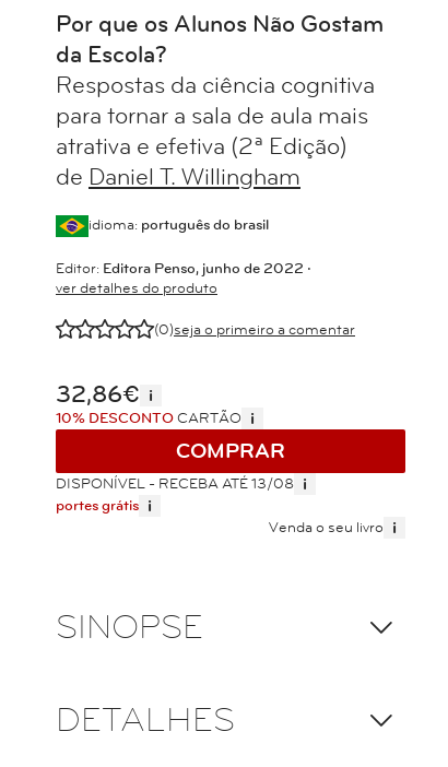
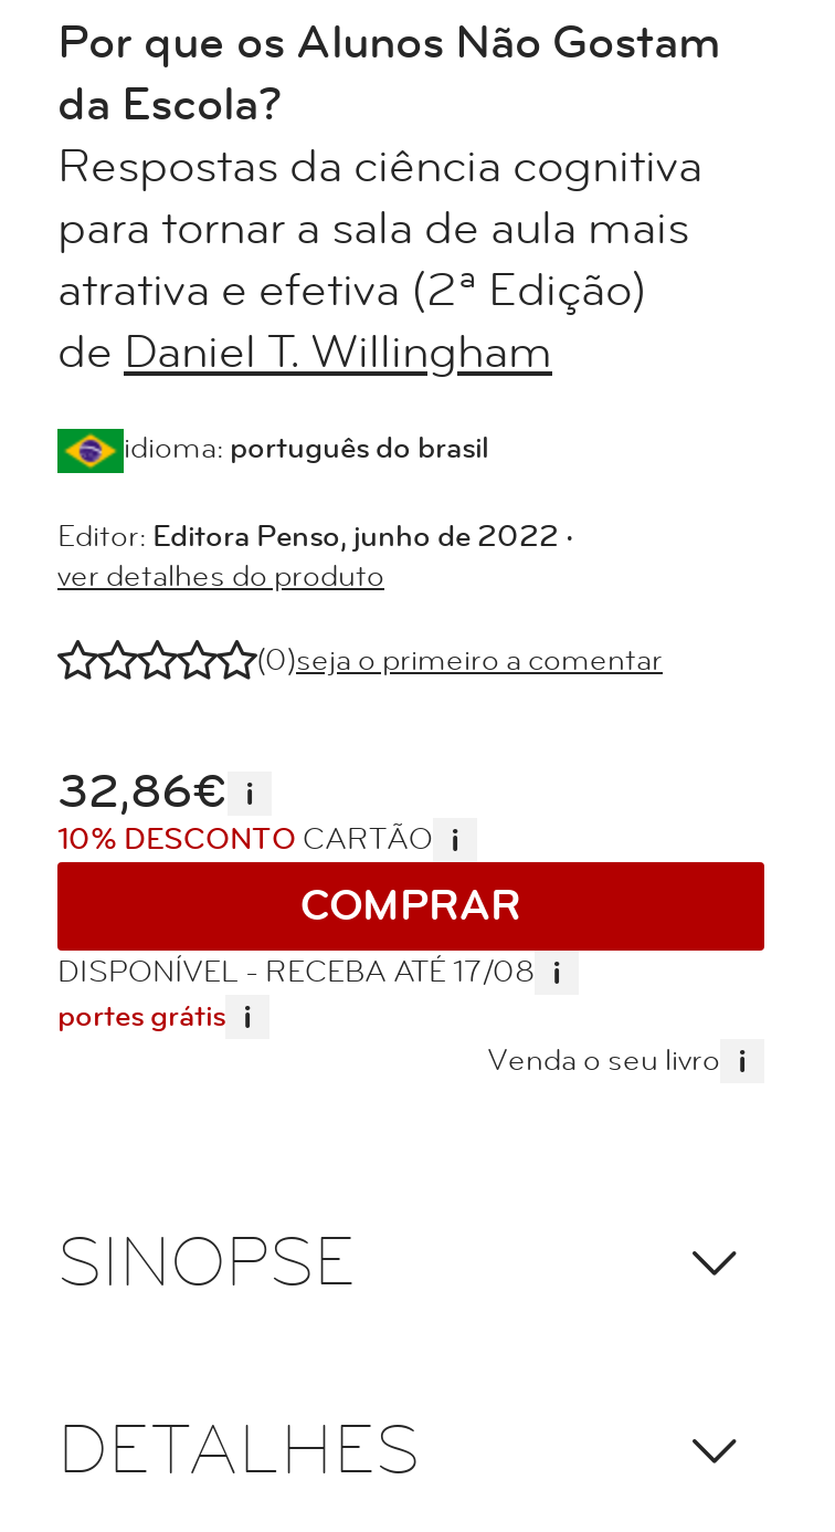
- DISPONÍVEL - RECEBA ATÉ 13/08 i
+ DISPONÍVEL - RECEBA ATÉ 17/08 i
